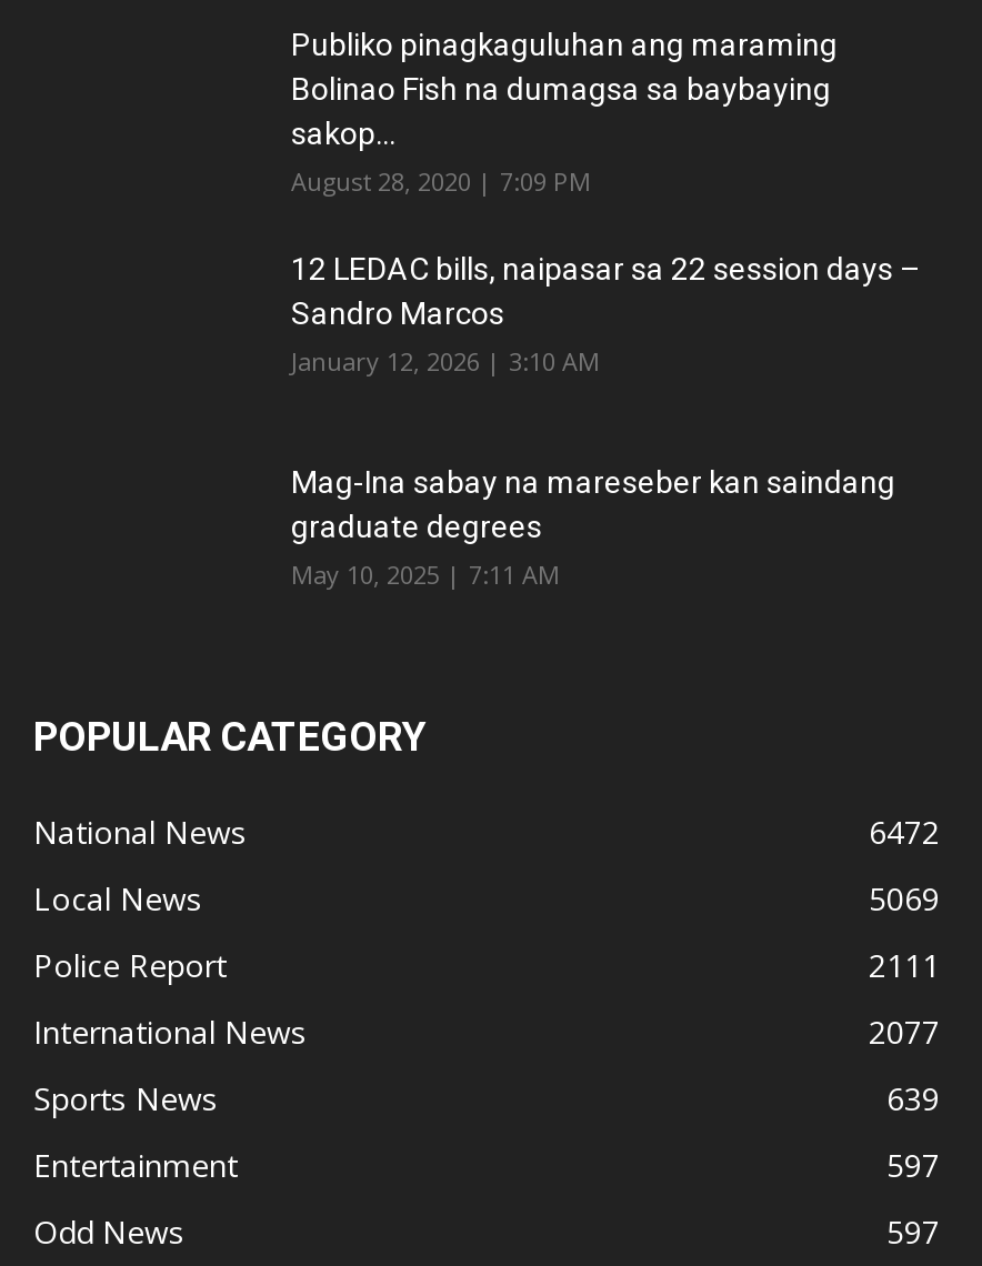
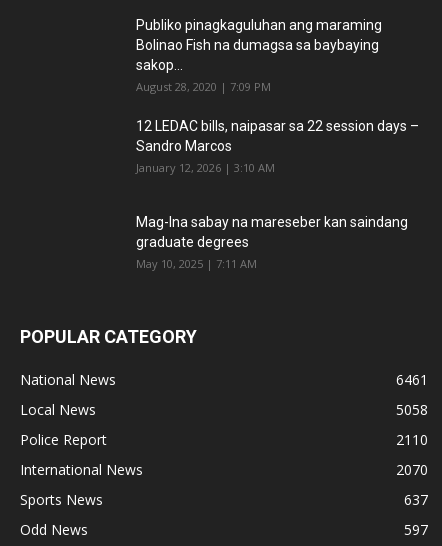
- 6472
+ 6461

- 5069
+ 5058

- 2111
+ 2110

- 2077
+ 2070

- 639
- Entertainment
- 597
+ 637
